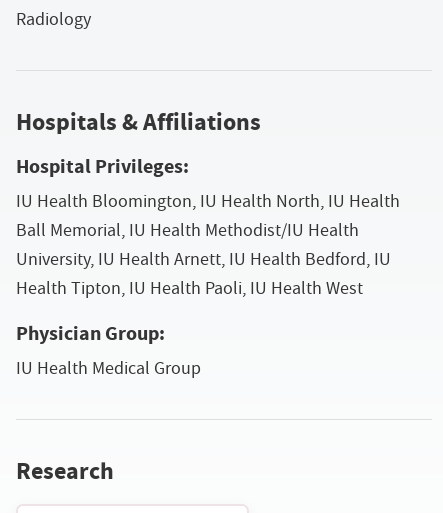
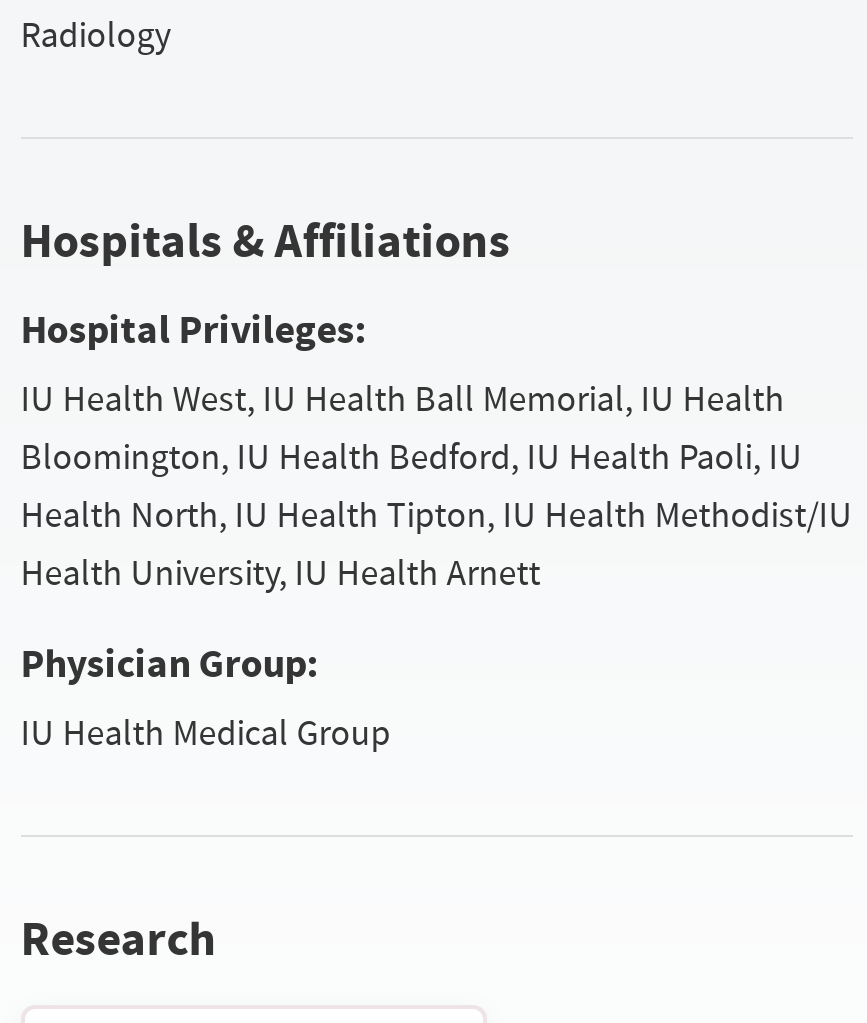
- IU Health Bloomington, IU Health North, IU Health
- Ball Memorial, IU Health Methodist/IU Health
- University, IU Health Arnett, IU Health Bedford, IU
- Health Tipton, IU Health Paoli, IU Health West
+ IU Health West, IU Health Ball Memorial, IU Health
+ Bloomington, IU Health Bedford, IU Health Paoli, IU
+ Health North, IU Health Tipton, IU Health Methodist/IU
+ Health University, IU Health Arnett
